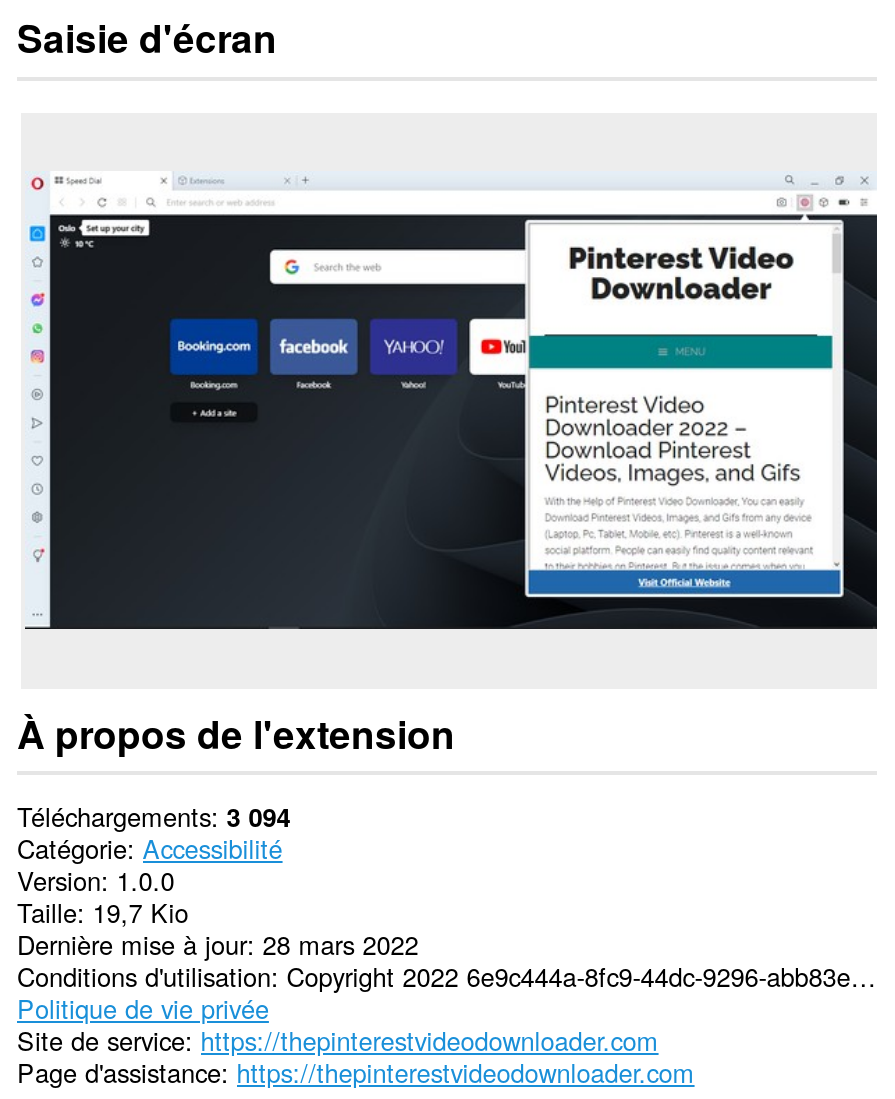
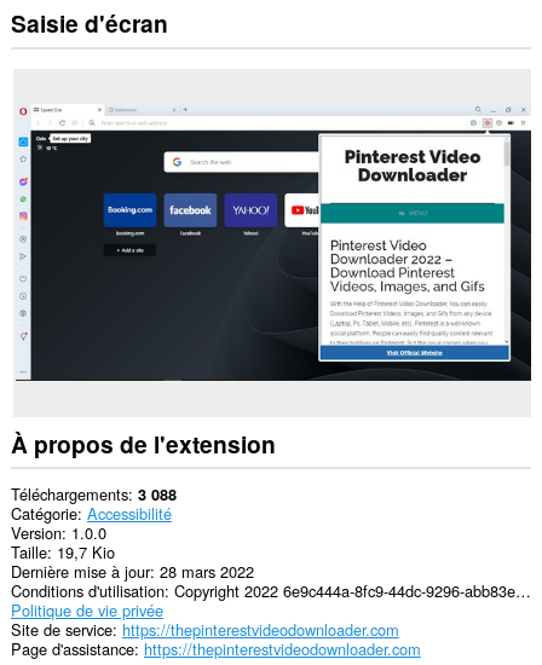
- Téléchargements 3 094
+ Téléchargements 3 088
